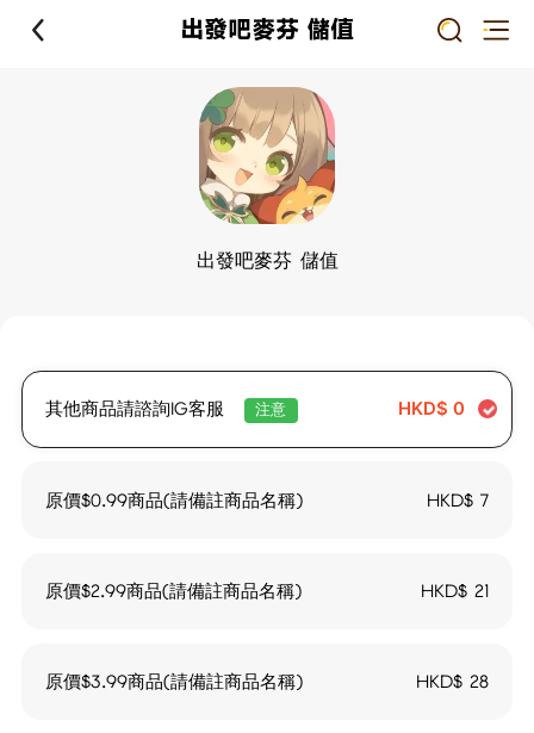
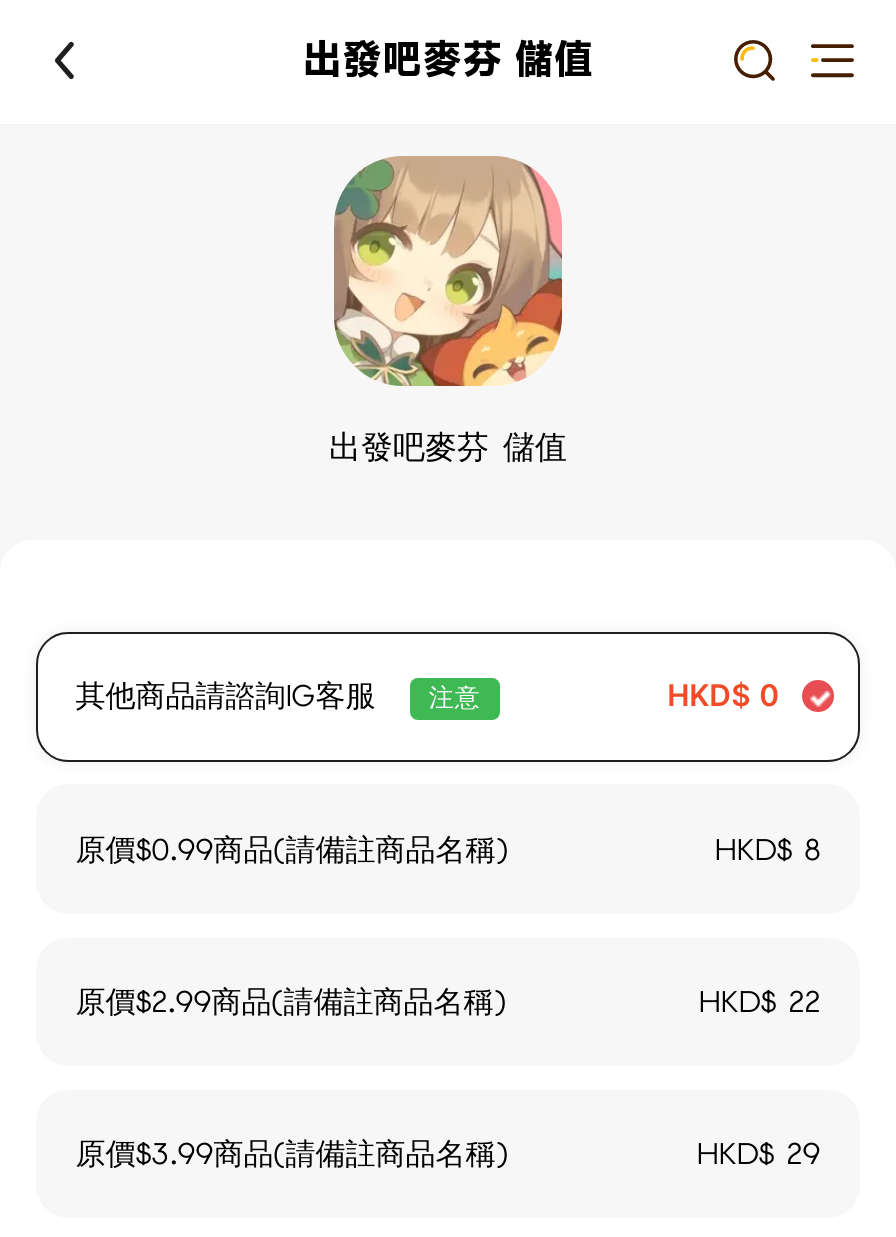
- HKD$7
+ HKD$8

- HKD$21
+ HKD$22

- HKD$28
+ HKD$29
